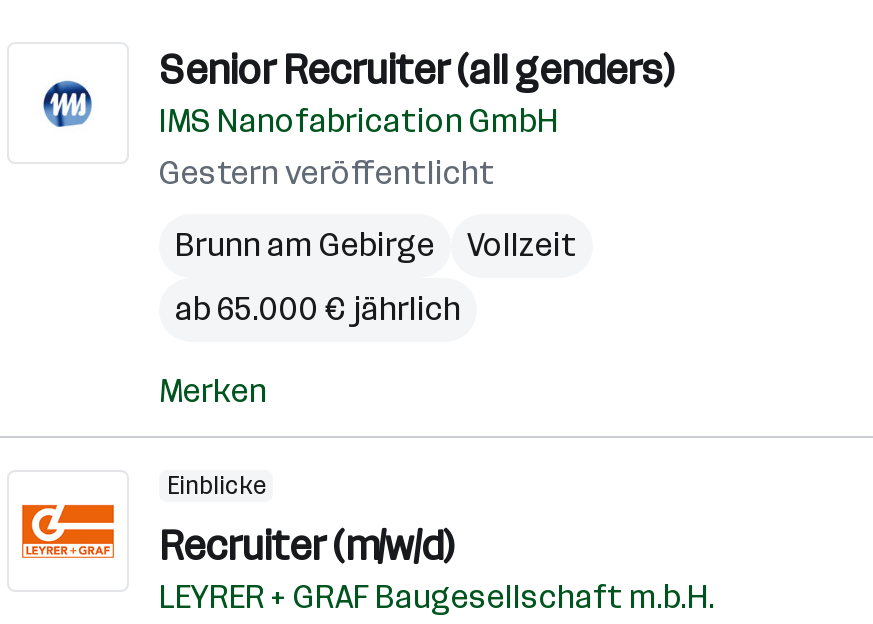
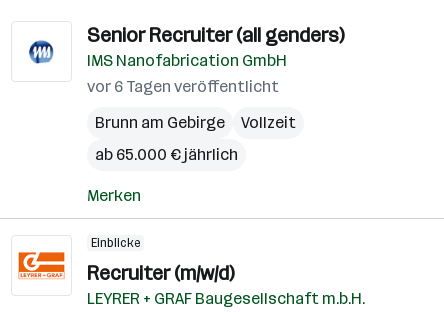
- Gestern veröffentlicht
+ vor 6 Tagen veröffentlicht
